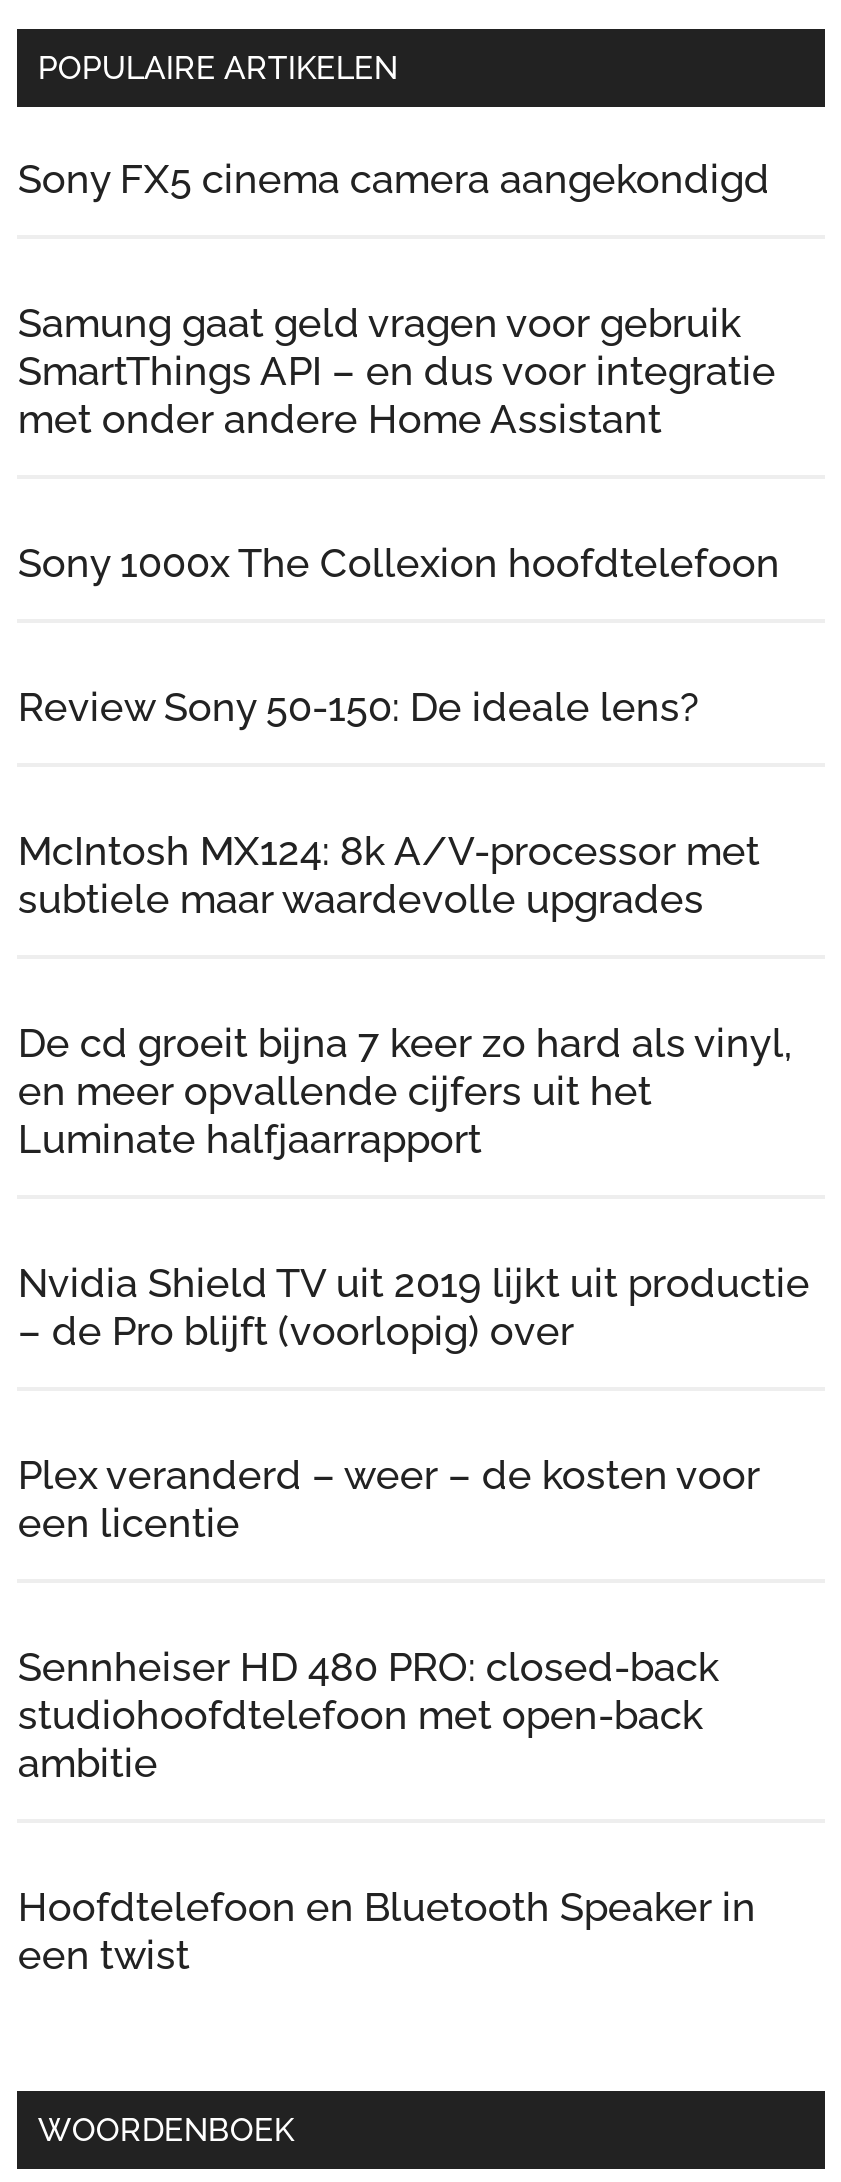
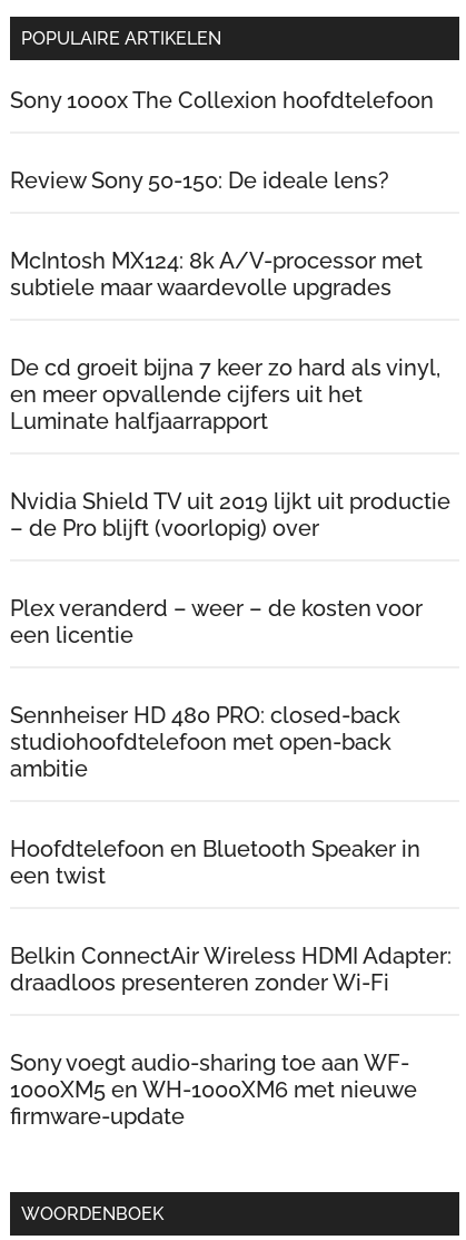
- Sony FX5 cinema camera aangekondigd
- Samung gaat geld vragen voor gebruik
- SmartThings API – en dus voor integratie
- met onder andere Home Assistant

moved up: Sony 1000x The Collexion hoofdtelefoon | Review Sony 50-150: De ideale lens? | McIntosh MX124: 8k A/V-processor met | ... | Hoofdtelefoon en Bluetooth Speaker in | een twist

+ Belkin ConnectAir Wireless HDMI Adapter:
+ draadloos presenteren zonder Wi-Fi
+ Sony voegt audio-sharing toe aan WF-
+ 1000XM5 en WH-1000XM6 met nieuwe
+ firmware-update
